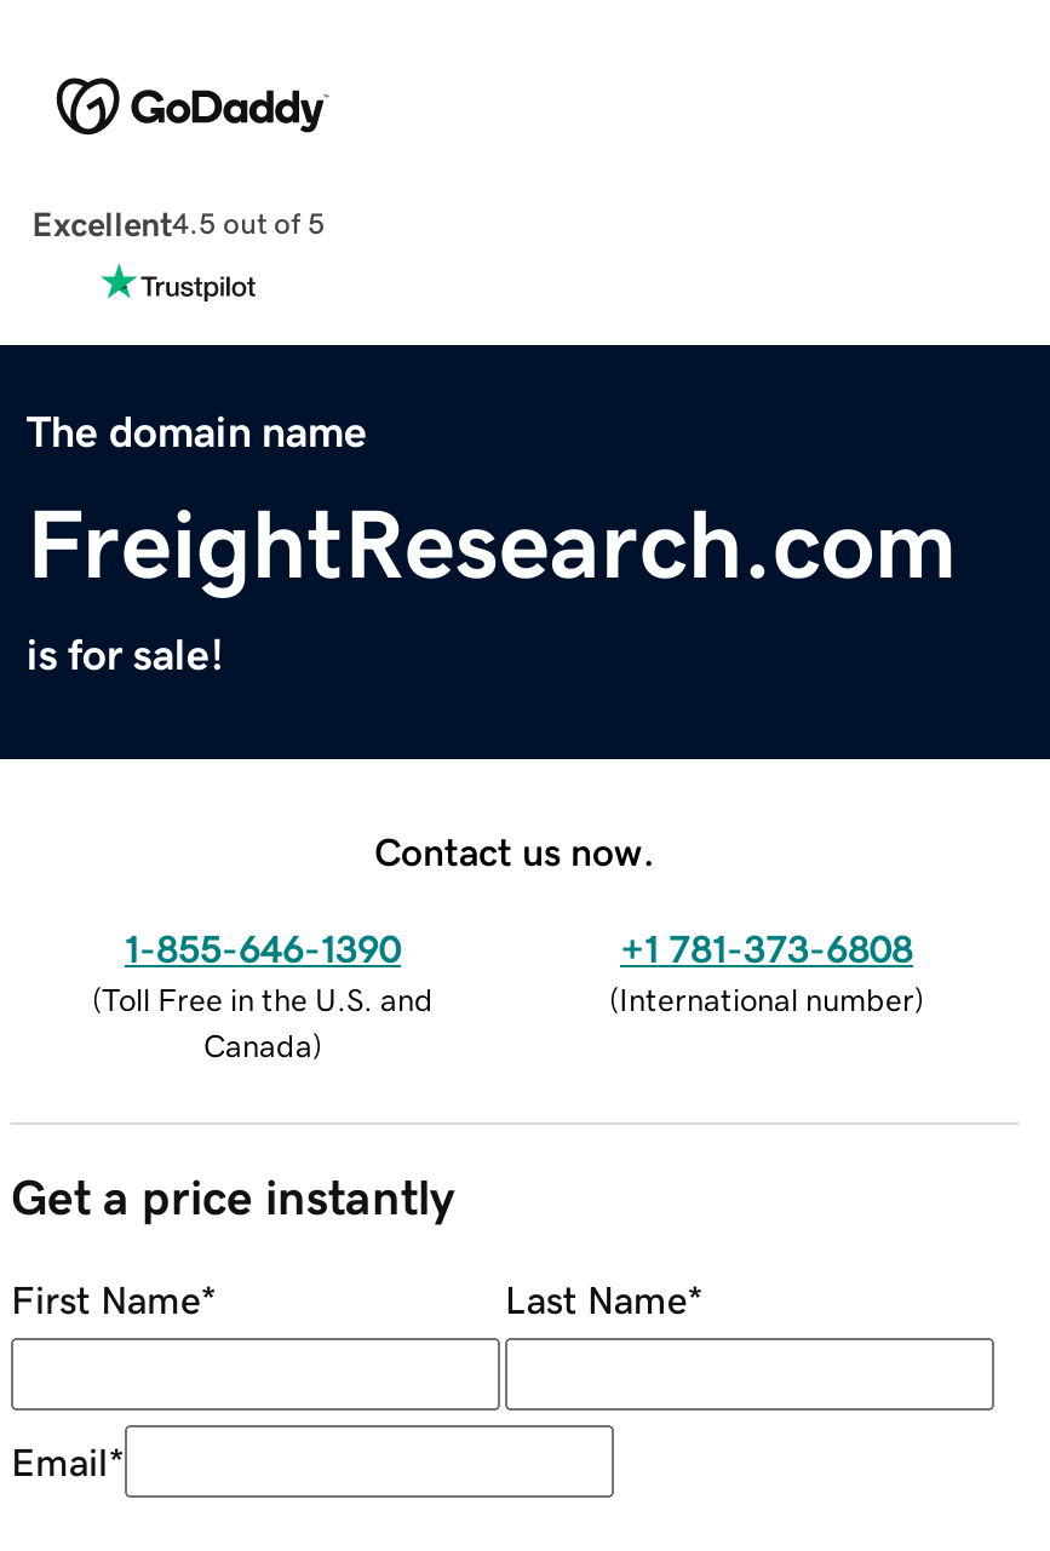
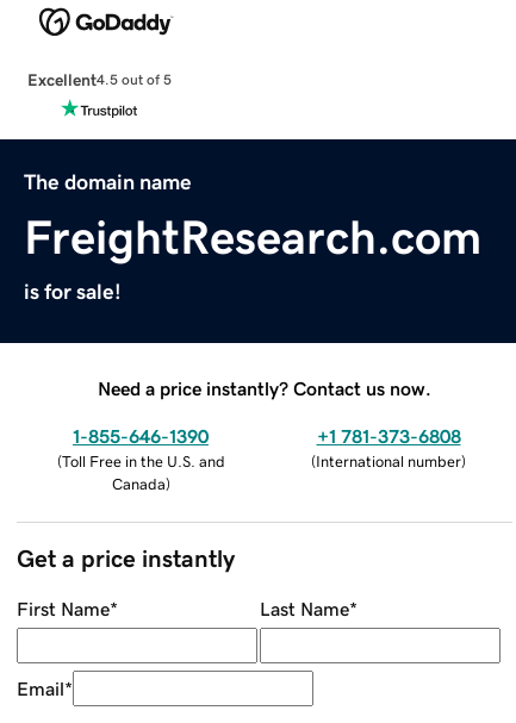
- Contact us now.
+ Need a price instantly? Contact us now.
